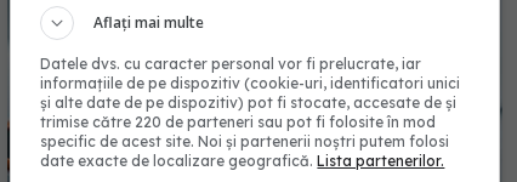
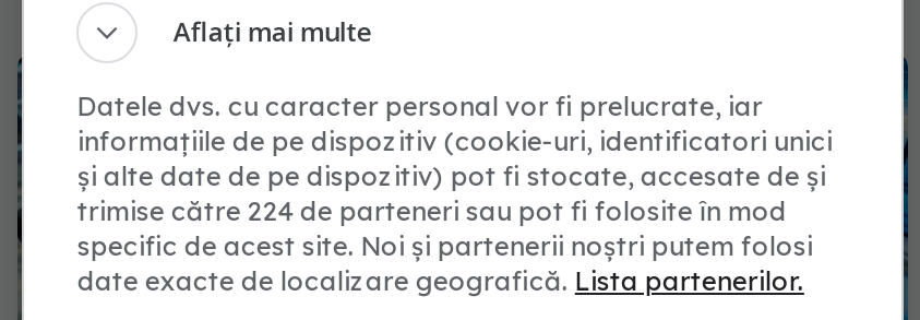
- trimise către 220 de parteneri sau pot fi folosite în mod
+ trimise către 224 de parteneri sau pot fi folosite în mod
